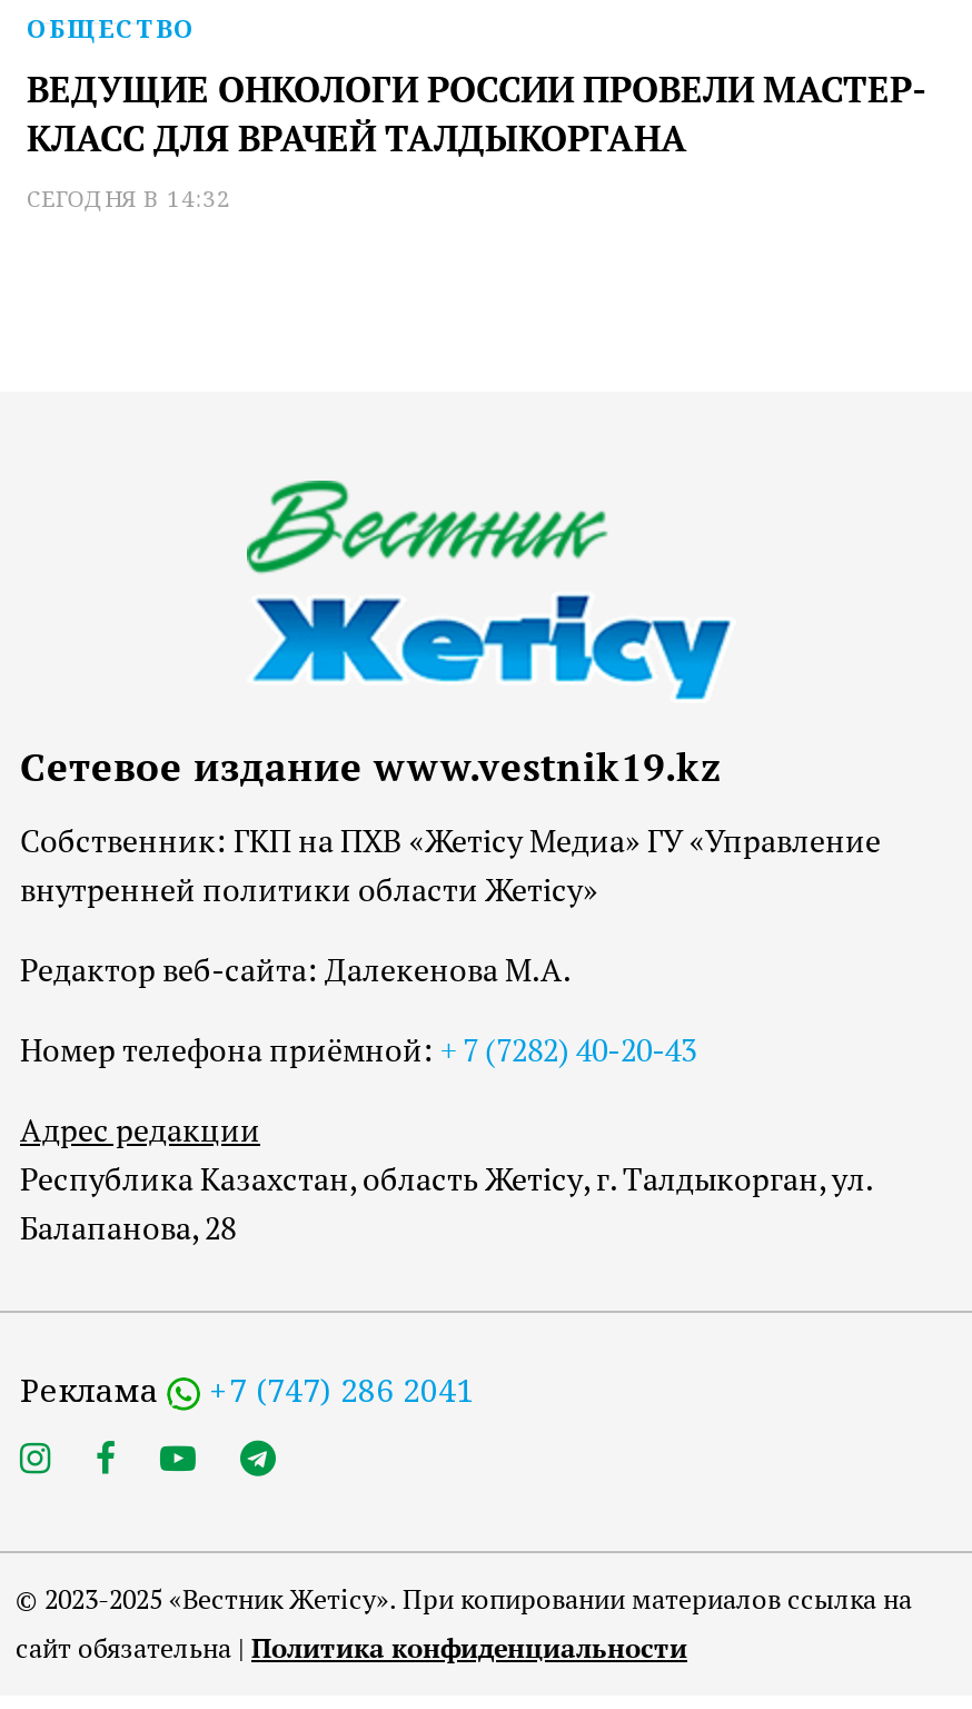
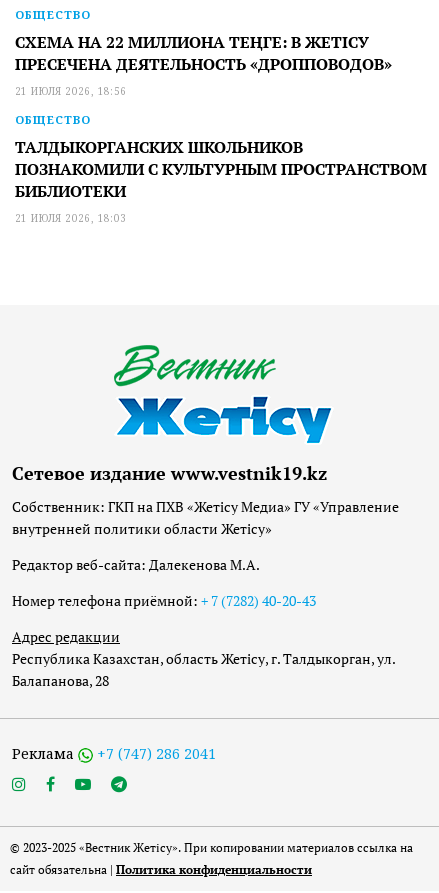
- ВЕДУЩИЕ ОНКОЛОГИ РОССИИ ПРОВЕЛИ МАСТЕР-
- КЛАСС ДЛЯ ВРАЧЕЙ ТАЛДЫКОРГАНА
- СЕГОДНЯ В 14:32
+ СХЕМА НА 22 МИЛЛИОНА ТЕҢГЕ: В ЖЕТІСУ
+ ПРЕСЕЧЕНА ДЕЯТЕЛЬНОСТЬ «ДРОППОВОДОВ»
+ 21 ИЮЛЯ 2026, 18:56
+ ОБЩЕСТВО
+ ТАЛДЫКОРГАНСКИХ ШКОЛЬНИКОВ
+ ПОЗНАКОМИЛИ С КУЛЬТУРНЫМ ПРОСТРАНСТВОМ
+ БИБЛИОТЕКИ
+ 21 ИЮЛЯ 2026, 18:03
